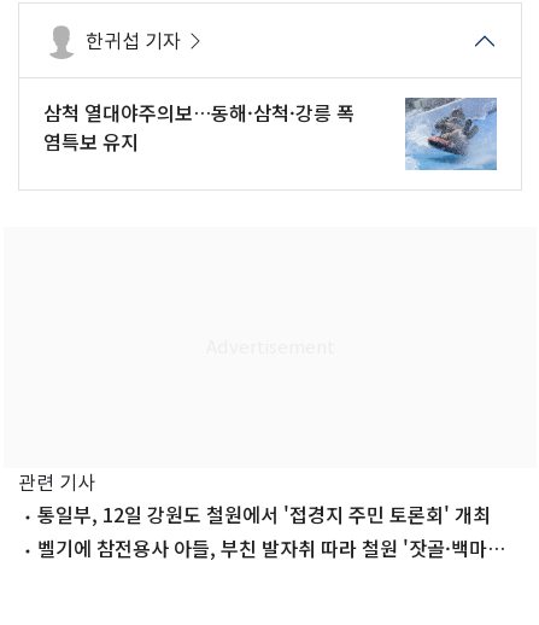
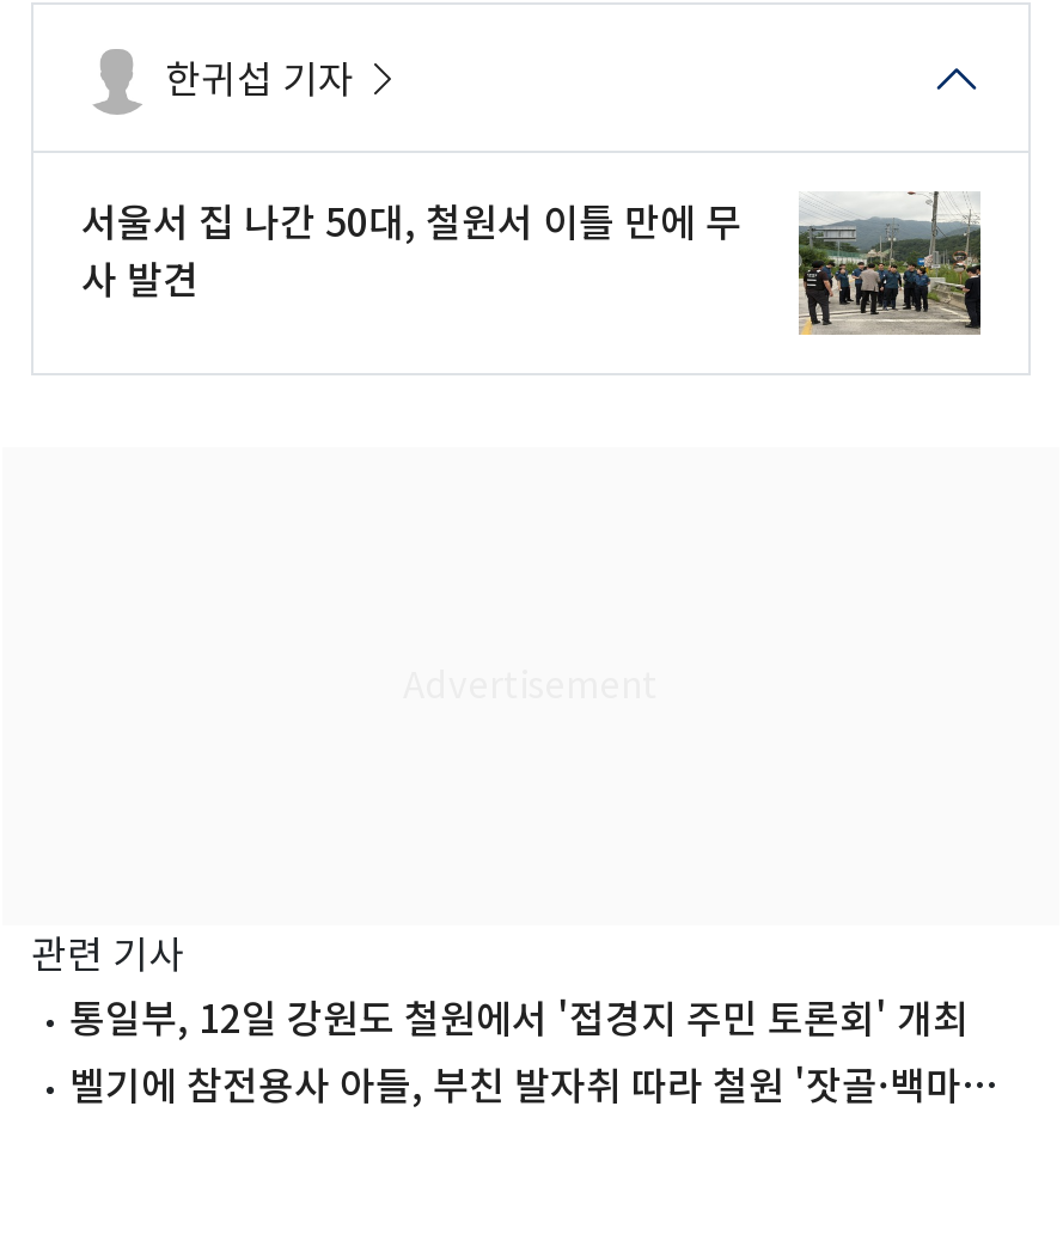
- 삼척 열대야주의보…동해·삼척·강릉 폭
- 염특보 유지
+ 서울서 집 나간 50대, 철원서 이틀 만에 무
+ 사 발견

- [image]
+ [image]
